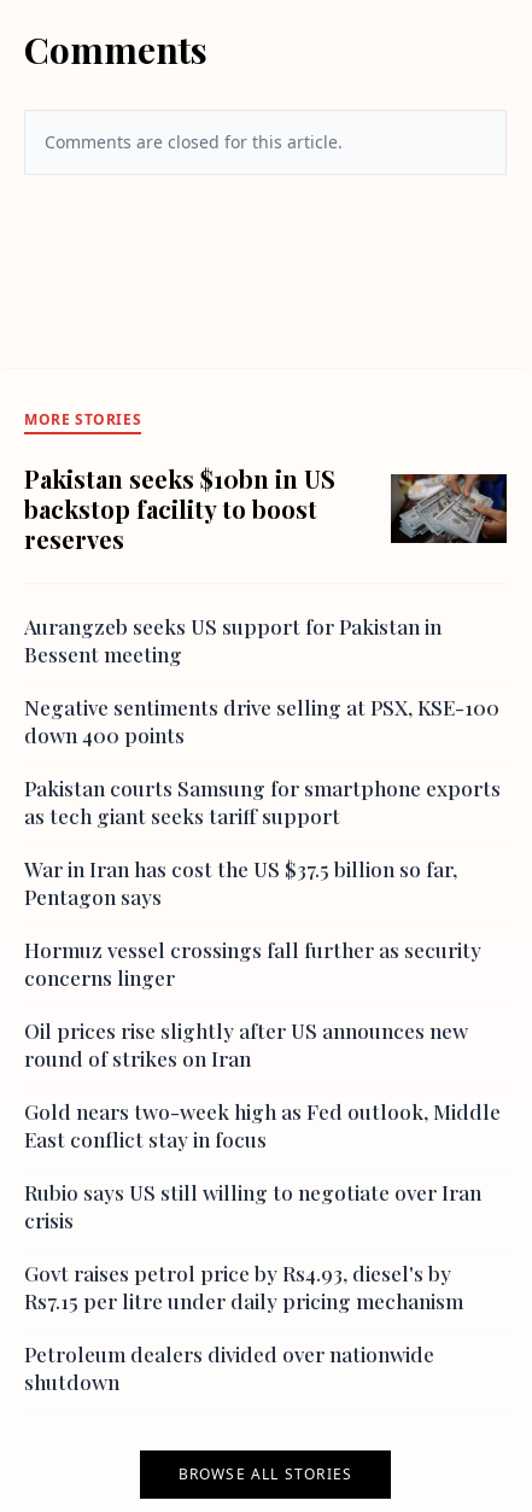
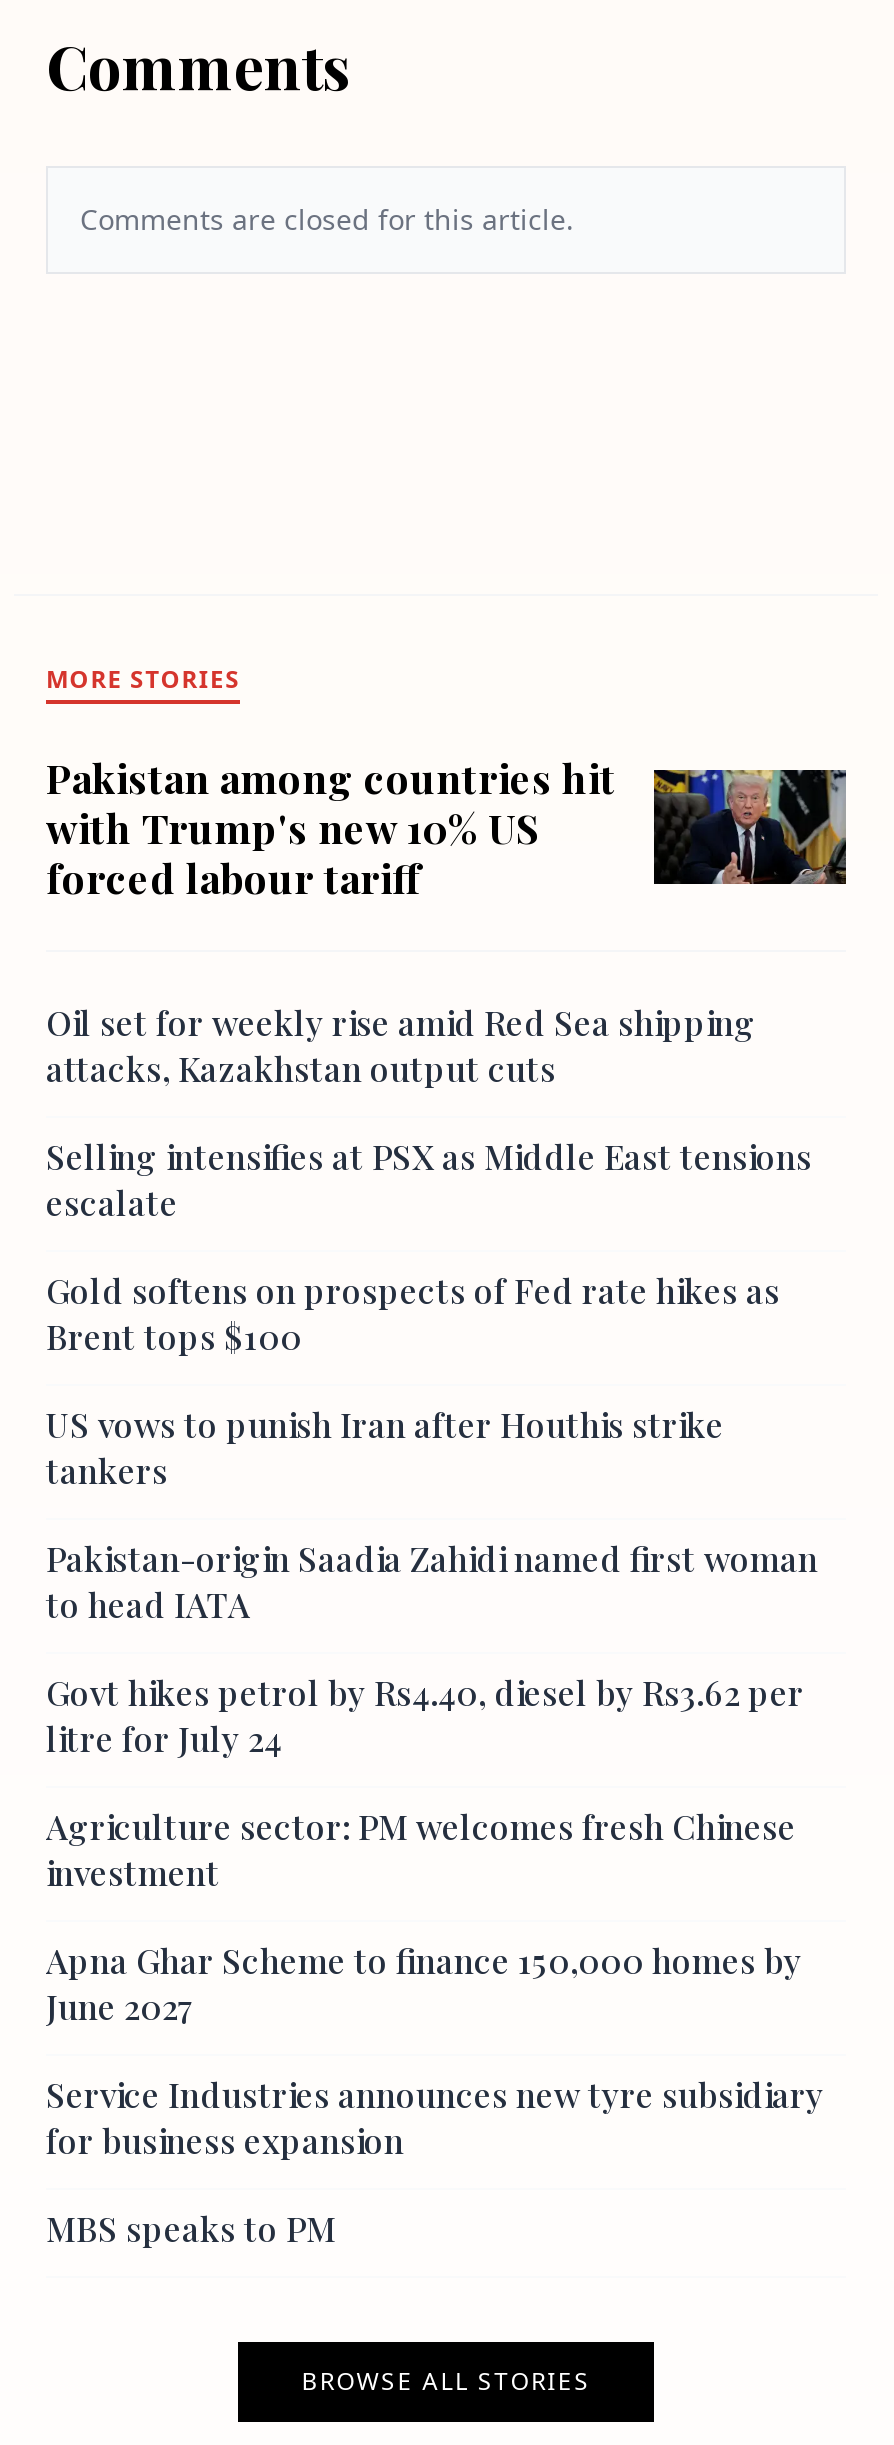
- Pakistan seeks $10bn in US
- backstop facility to boost
- reserves
+ Pakistan among countries hit
+ with Trump's new 10% US
+ forced labour tariff

- [image]
+ [image]

- Aurangzeb seeks US support for Pakistan in
- Bessent meeting
+ Oil set for weekly rise amid Red Sea shipping
+ attacks, Kazakhstan output cuts

- Negative sentiments drive selling at PSX, KSE-100
- down 400 points
+ Selling intensifies at PSX as Middle East tensions
+ escalate

- Pakistan courts Samsung for smartphone exports
- as tech giant seeks tariff support
+ Gold softens on prospects of Fed rate hikes as
+ Brent tops $100

- War in Iran has cost the US $37.5 billion so far,
- Pentagon says
+ US vows to punish Iran after Houthis strike
+ tankers

- Hormuz vessel crossings fall further as security
- concerns linger
+ Pakistan-origin Saadia Zahidi named first woman
+ to head IATA

- Oil prices rise slightly after US announces new
- round of strikes on Iran
+ Govt hikes petrol by Rs4.40, diesel by Rs3.62 per
+ litre for July 24

- Gold nears two-week high as Fed outlook, Middle
- East conflict stay in focus
+ Agriculture sector: PM welcomes fresh Chinese
+ investment

- Rubio says US still willing to negotiate over Iran
- crisis
+ Apna Ghar Scheme to finance 150,000 homes by
+ June 2027

- Govt raises petrol price by Rs4.93, diesel's by
- Rs7.15 per litre under daily pricing mechanism
+ Service Industries announces new tyre subsidiary
+ for business expansion

- Petroleum dealers divided over nationwide
- shutdown
+ MBS speaks to PM
